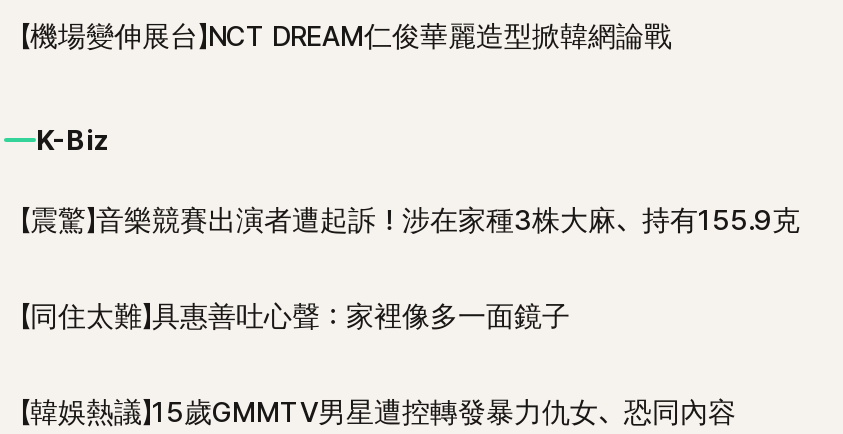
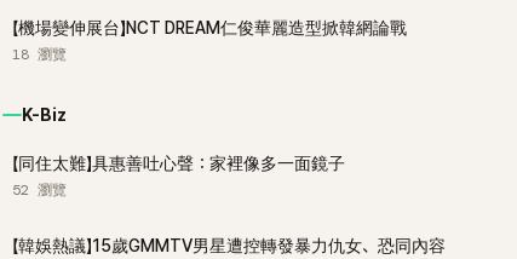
+ 18 瀏覽

moved down: K-Biz

- 【震驚】音樂競賽出演者遭起訴！涉在家種3株大麻、持有155.9克

moved up: 【同住太難】具惠善吐心聲：家裡像多一面鏡子

+ 52 瀏覽
